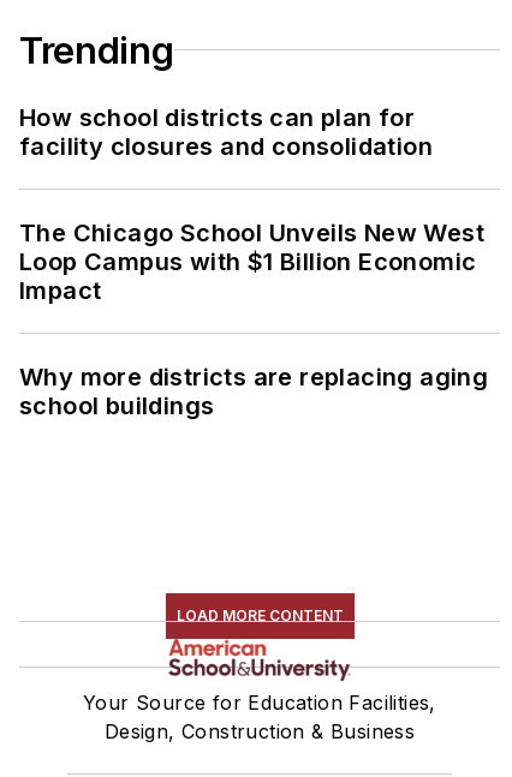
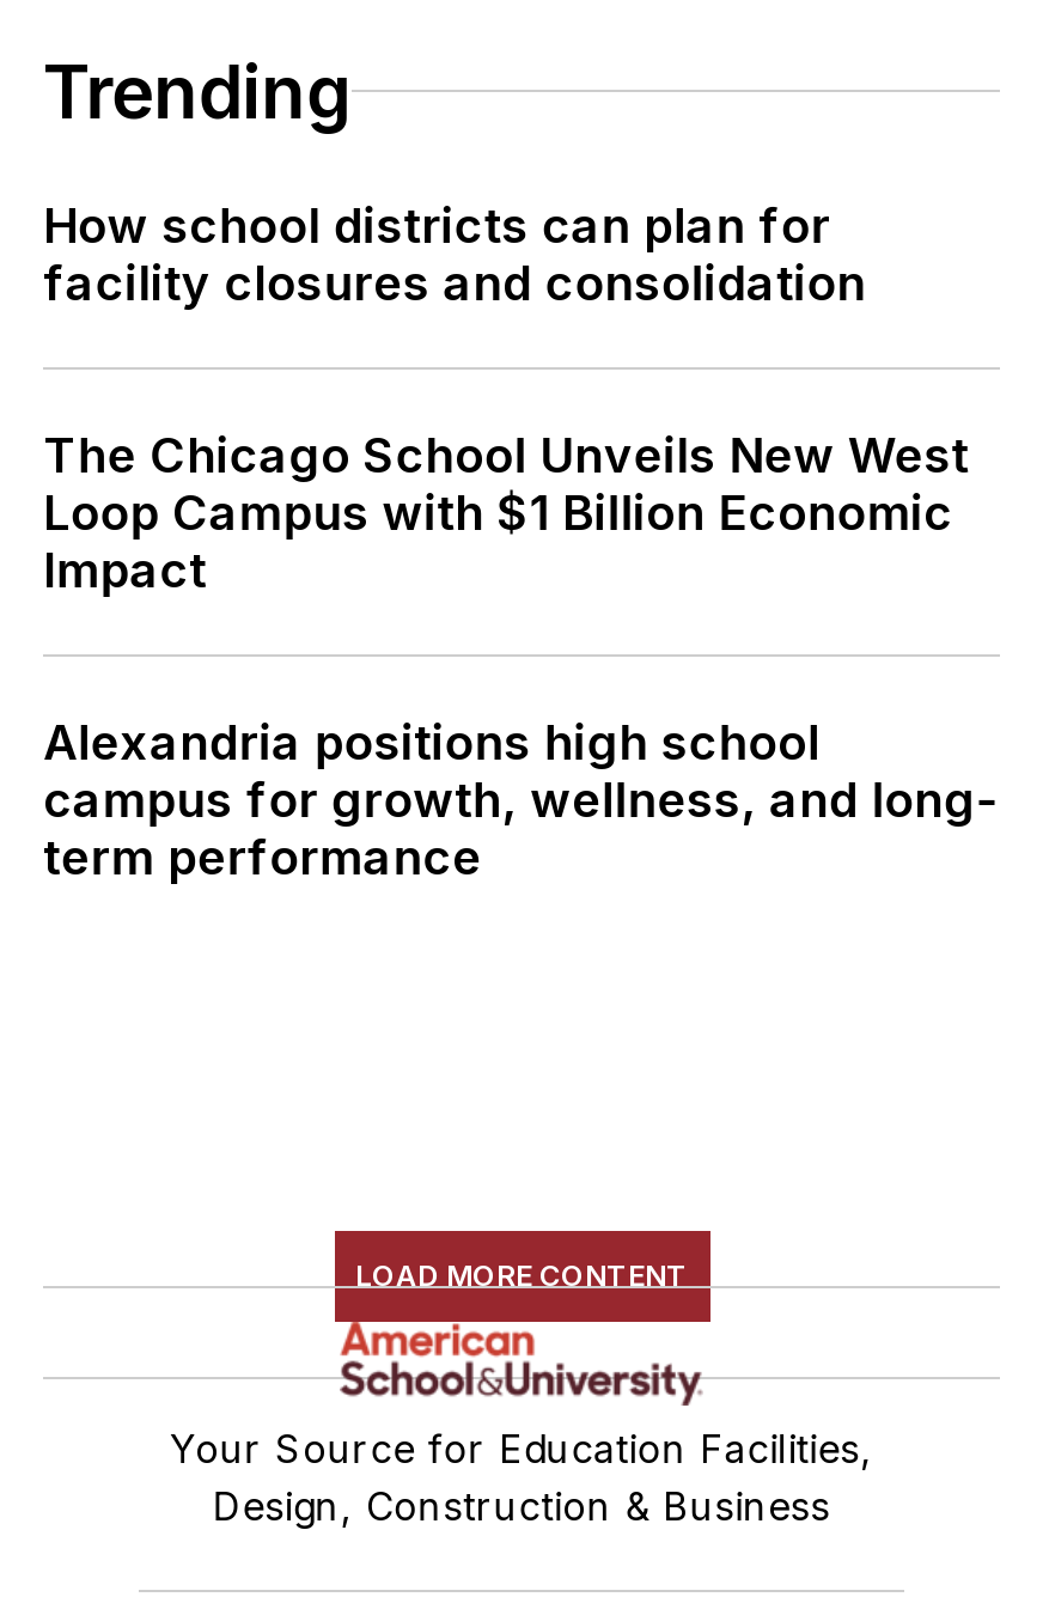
- Why more districts are replacing aging
- school buildings
+ Alexandria positions high school
+ campus for growth, wellness, and long-
+ term performance
